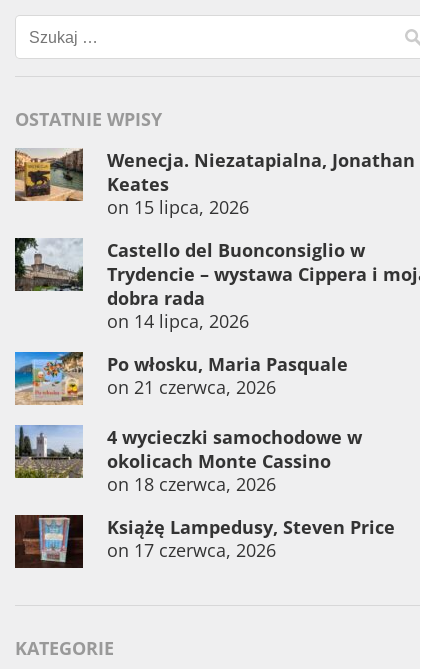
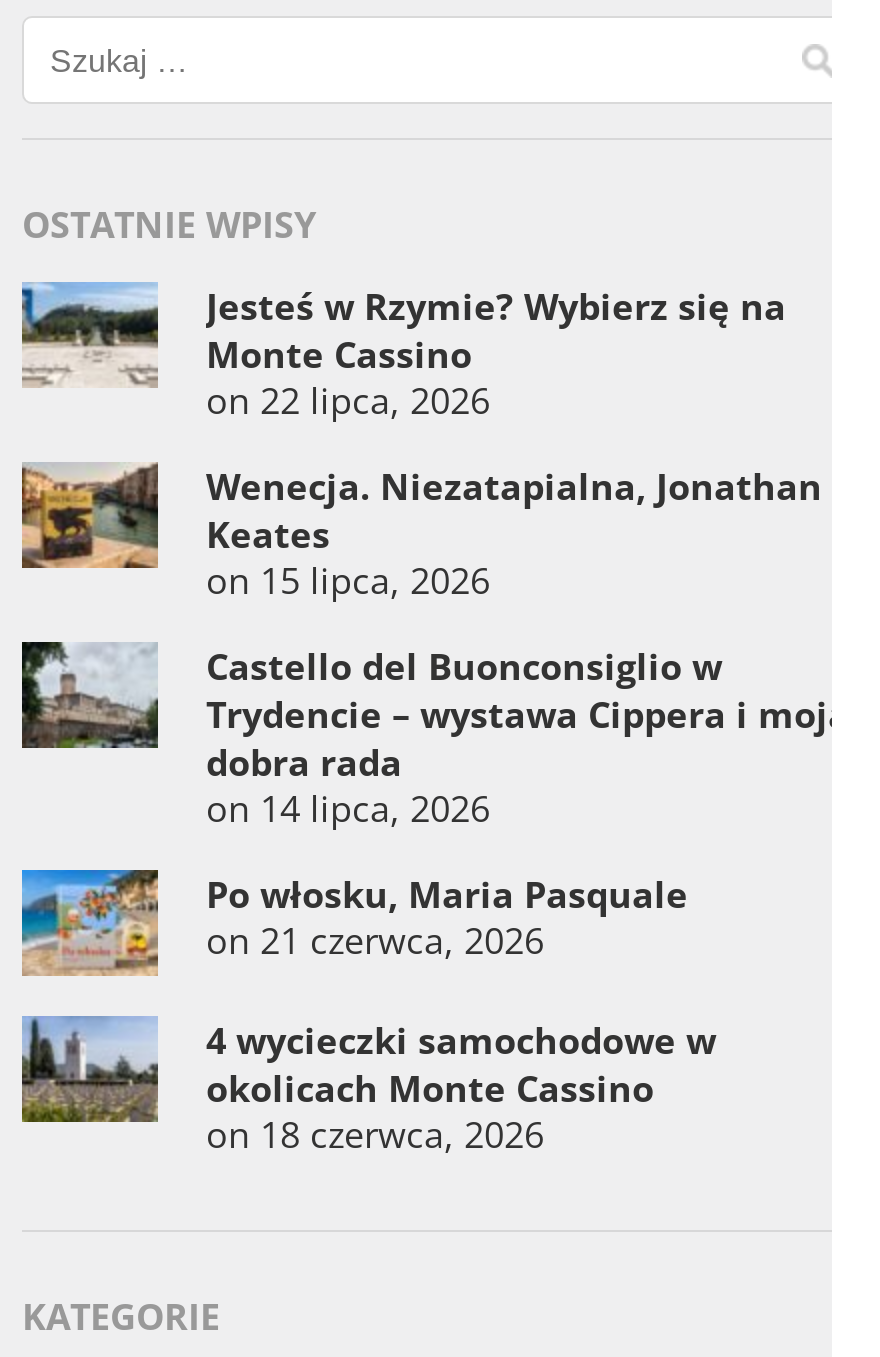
+ [image]
+ Jesteś w Rzymie? Wybierz się na
+ Monte Cassino
+ on 22 lipca, 2026

moved down: [image] | Wenecja. Niezatapialna, Jonathan | Keates | ... | okolicach Monte Cassino | on 18 czerwca, 2026

- [image]
- Książę Lampedusy, Steven Price
- on 17 czerwca, 2026
